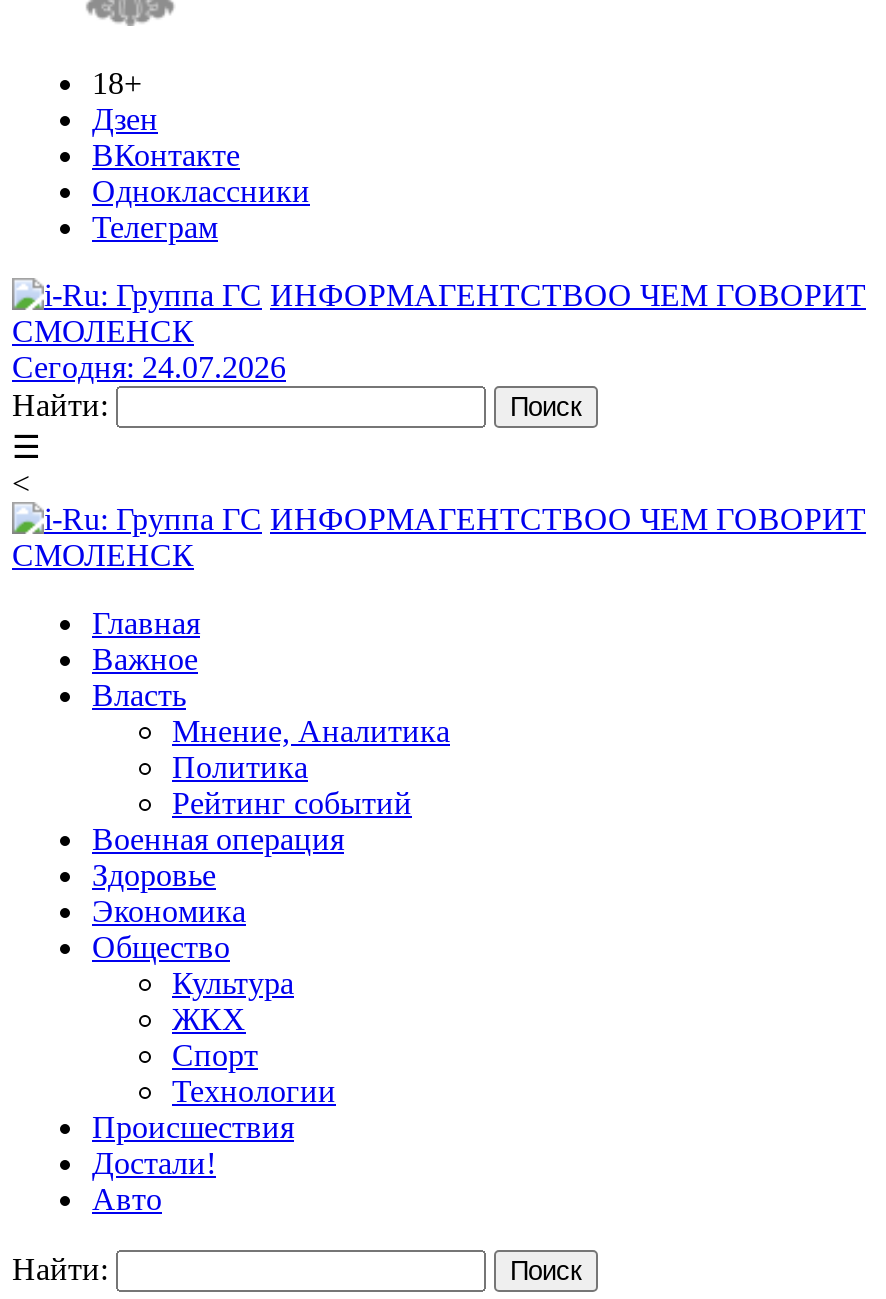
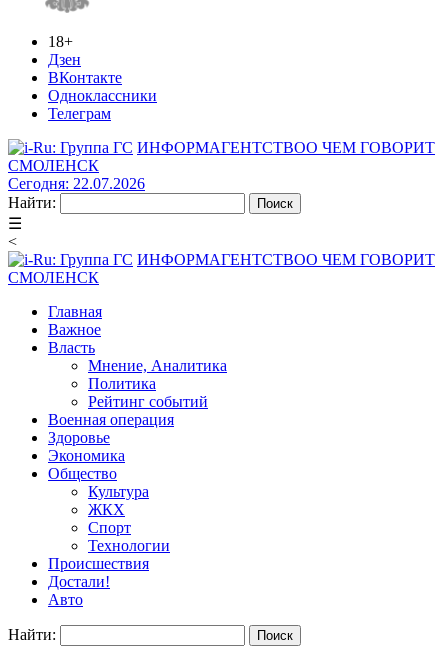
- Сегодня: 24.07.2026
+ Сегодня: 22.07.2026
